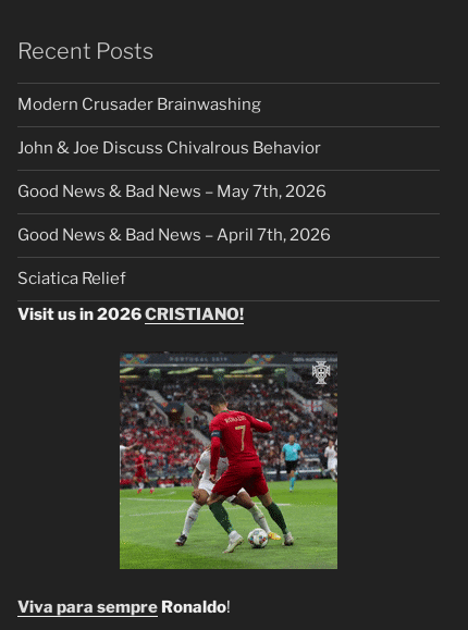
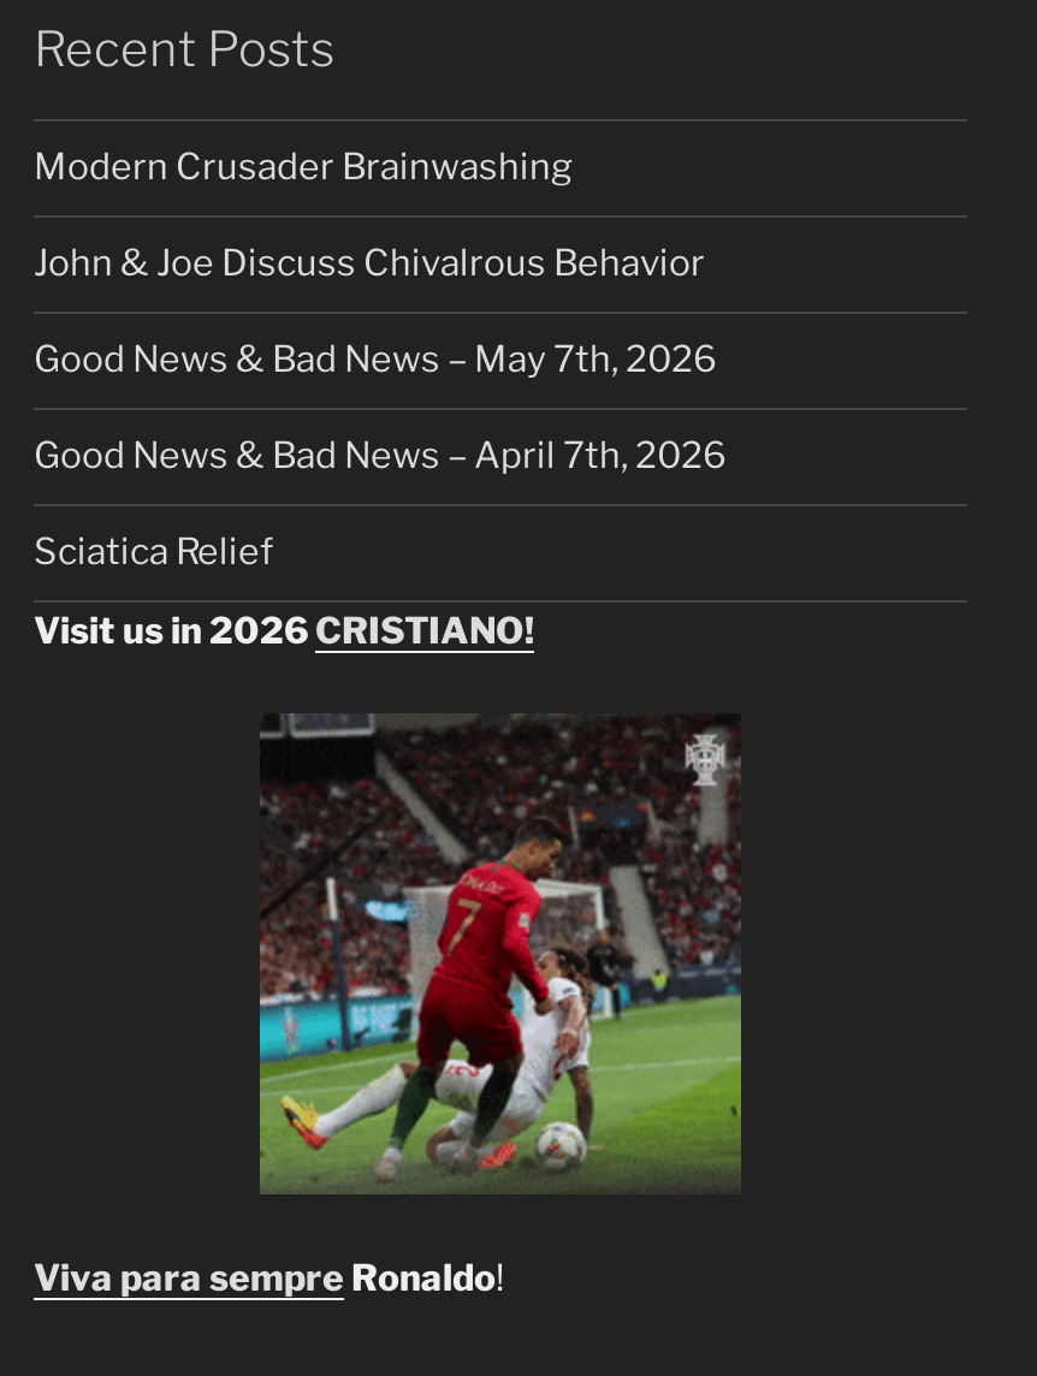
- [image]
+ [image]
